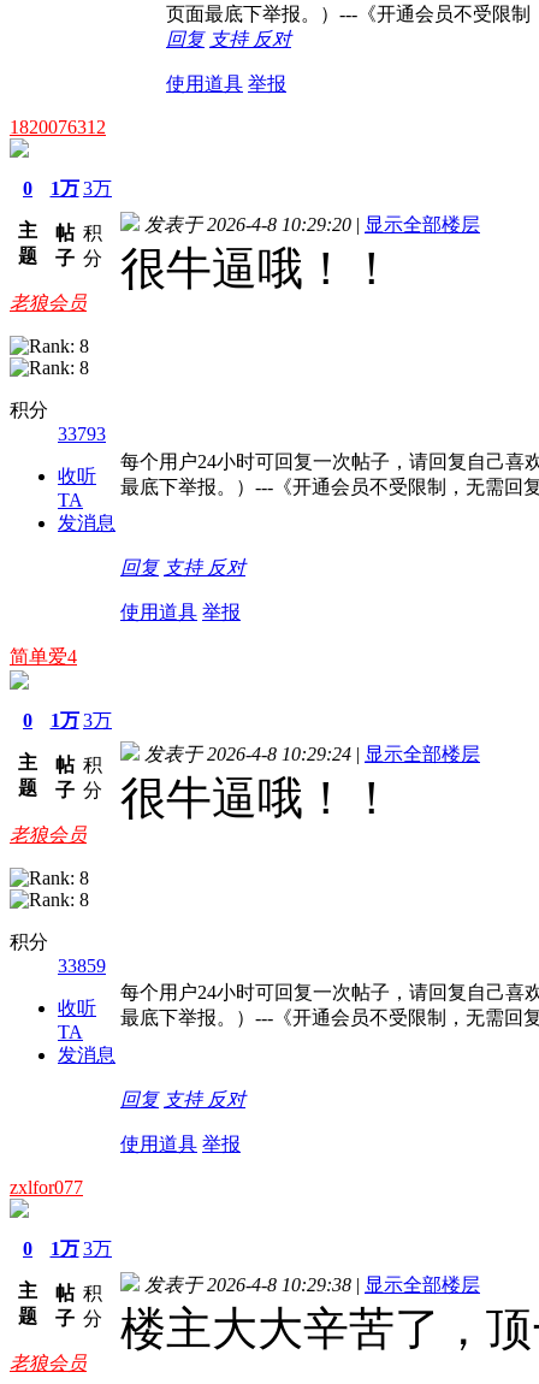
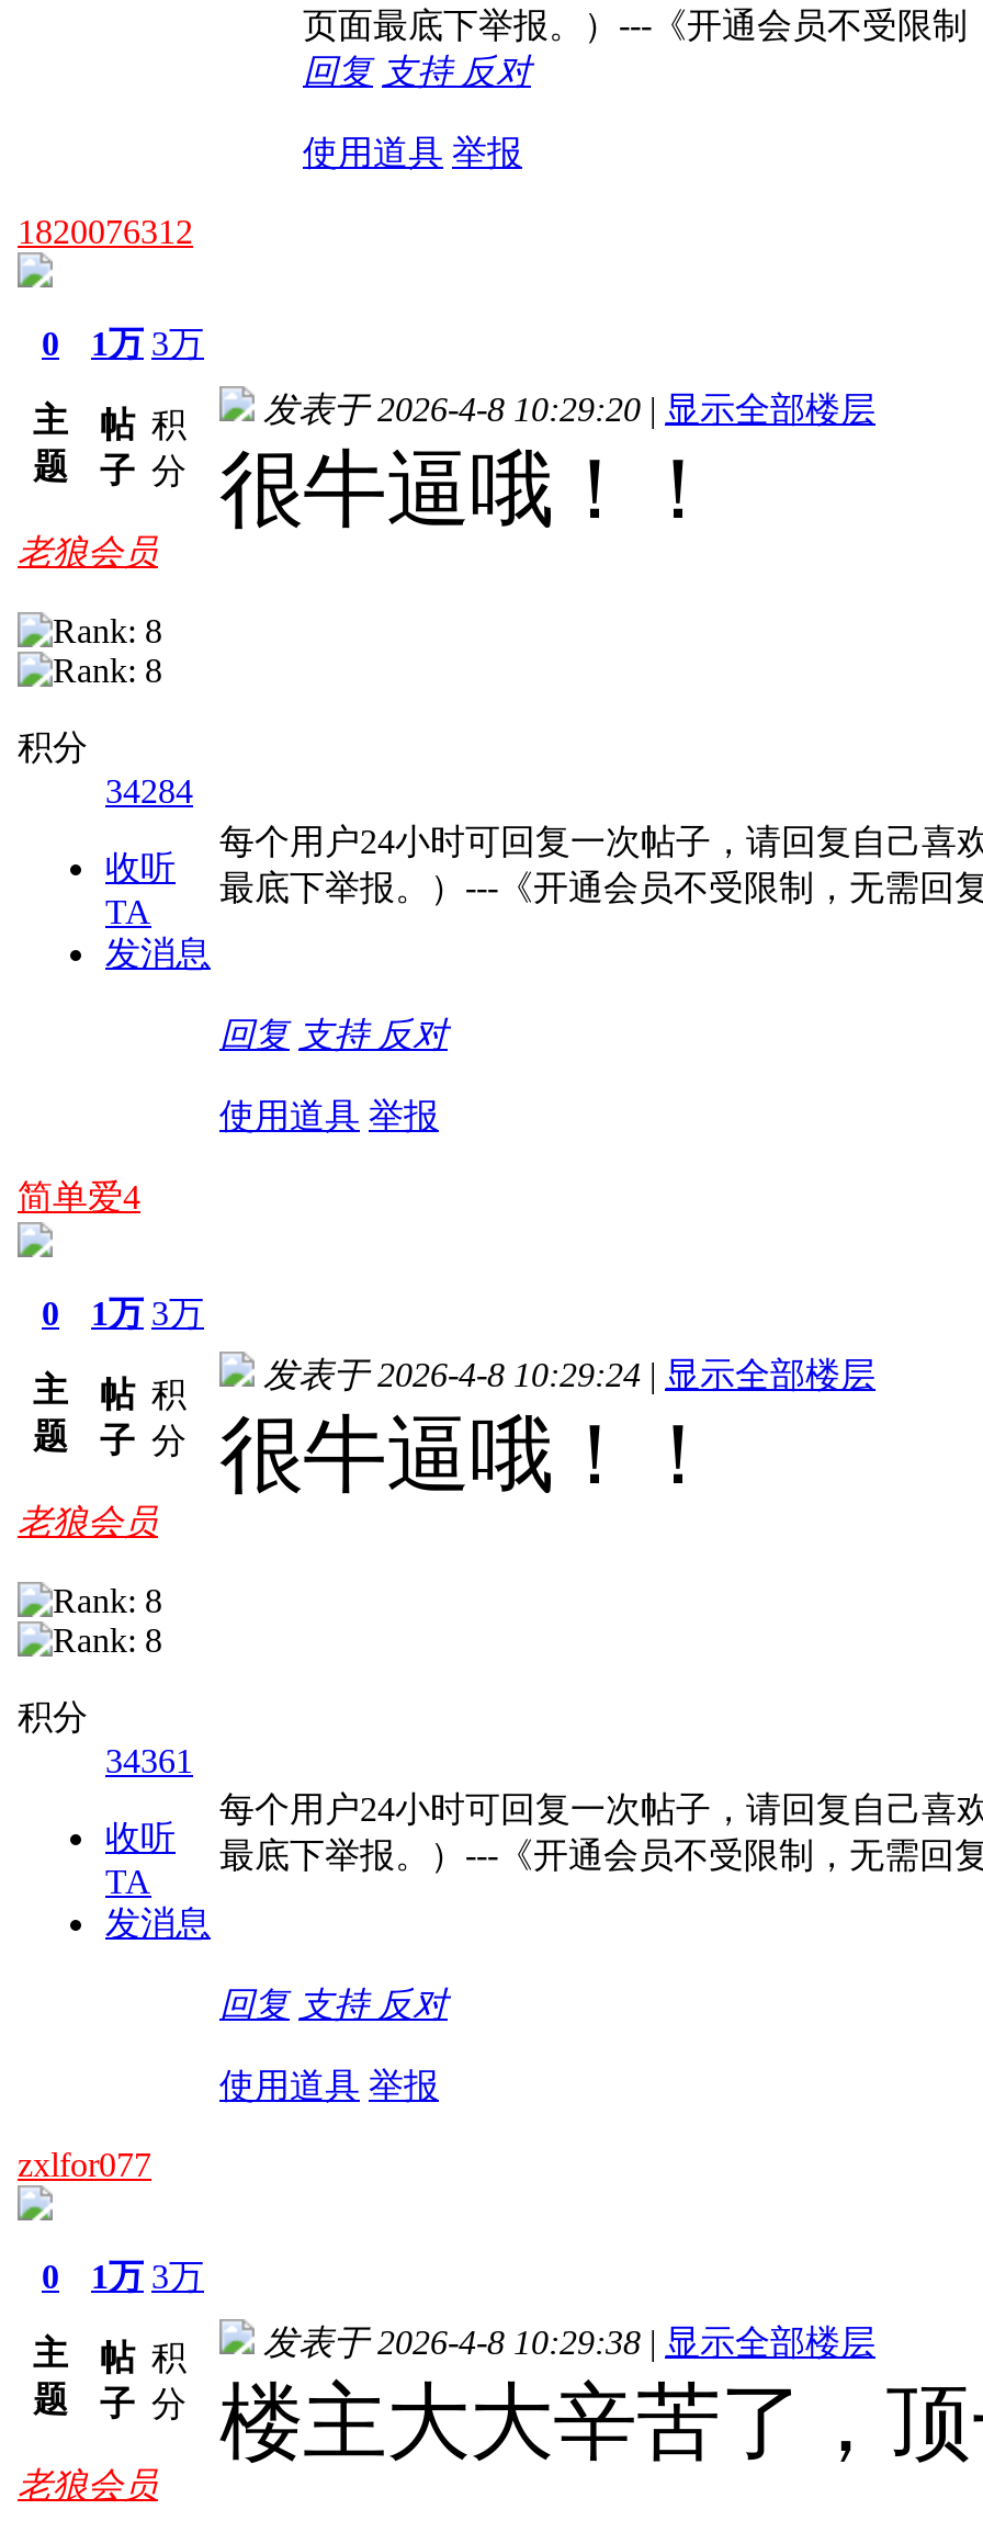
- 33793
+ 34284

- 33859
+ 34361
